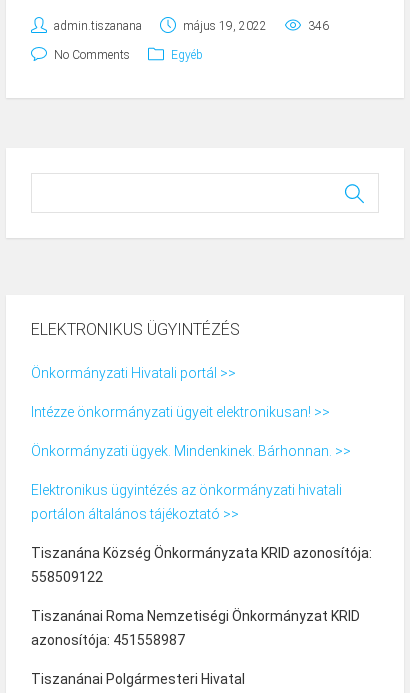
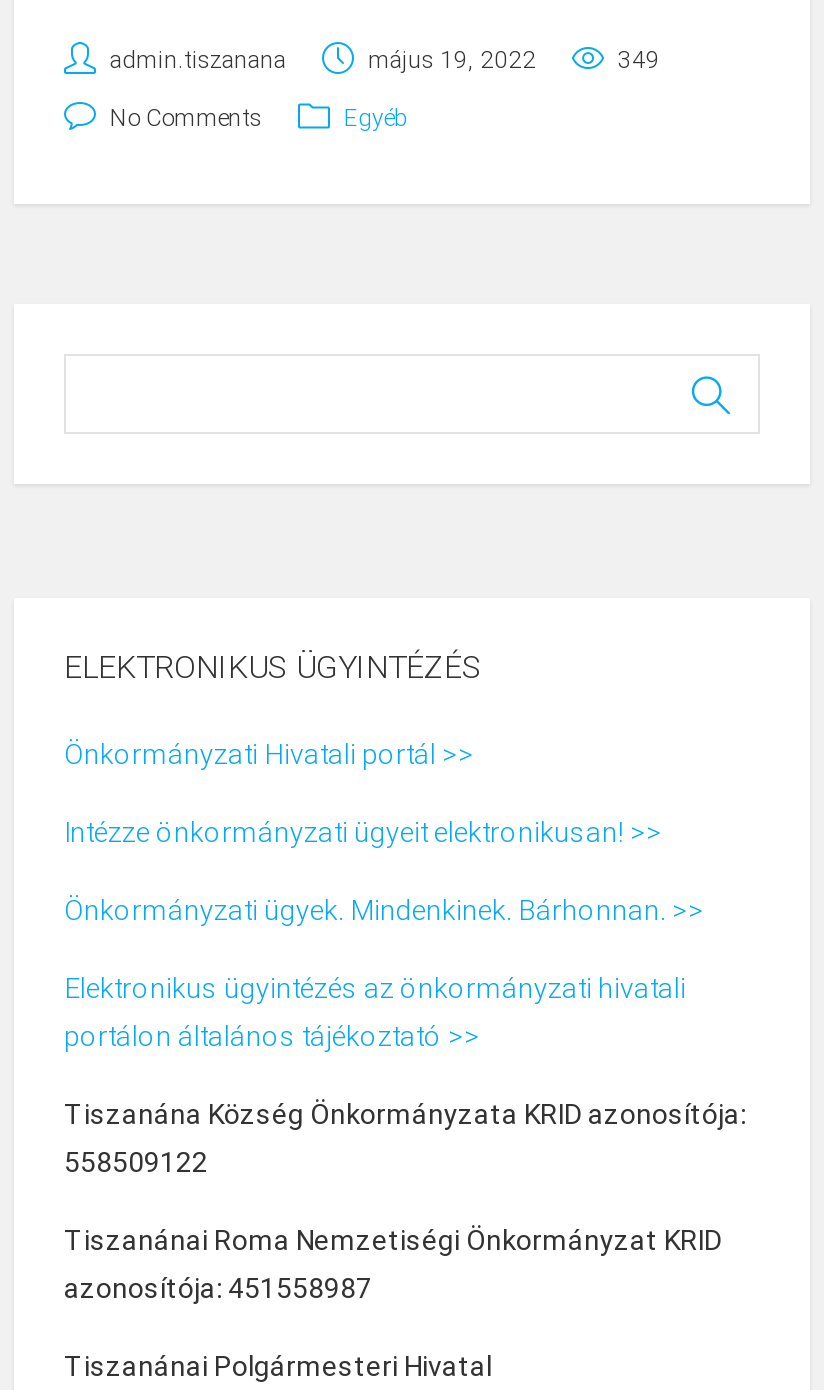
- 346
+ 349
